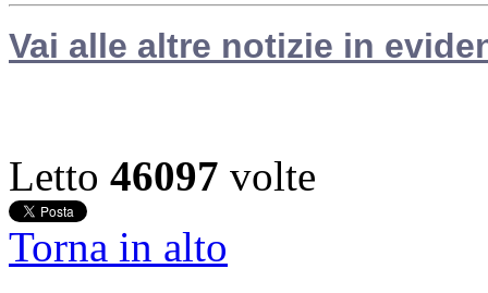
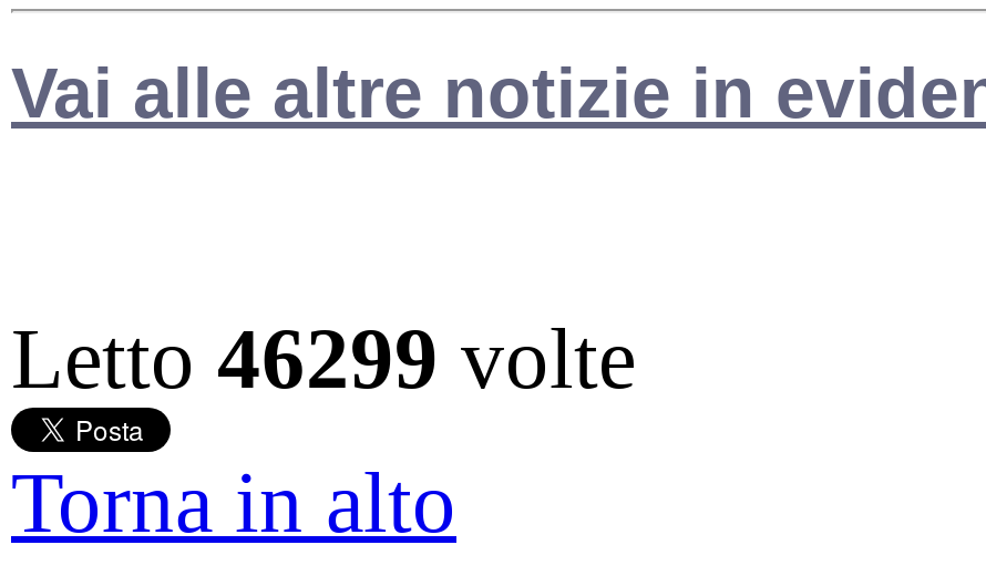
- Letto 46097 volte
+ Letto 46299 volte
